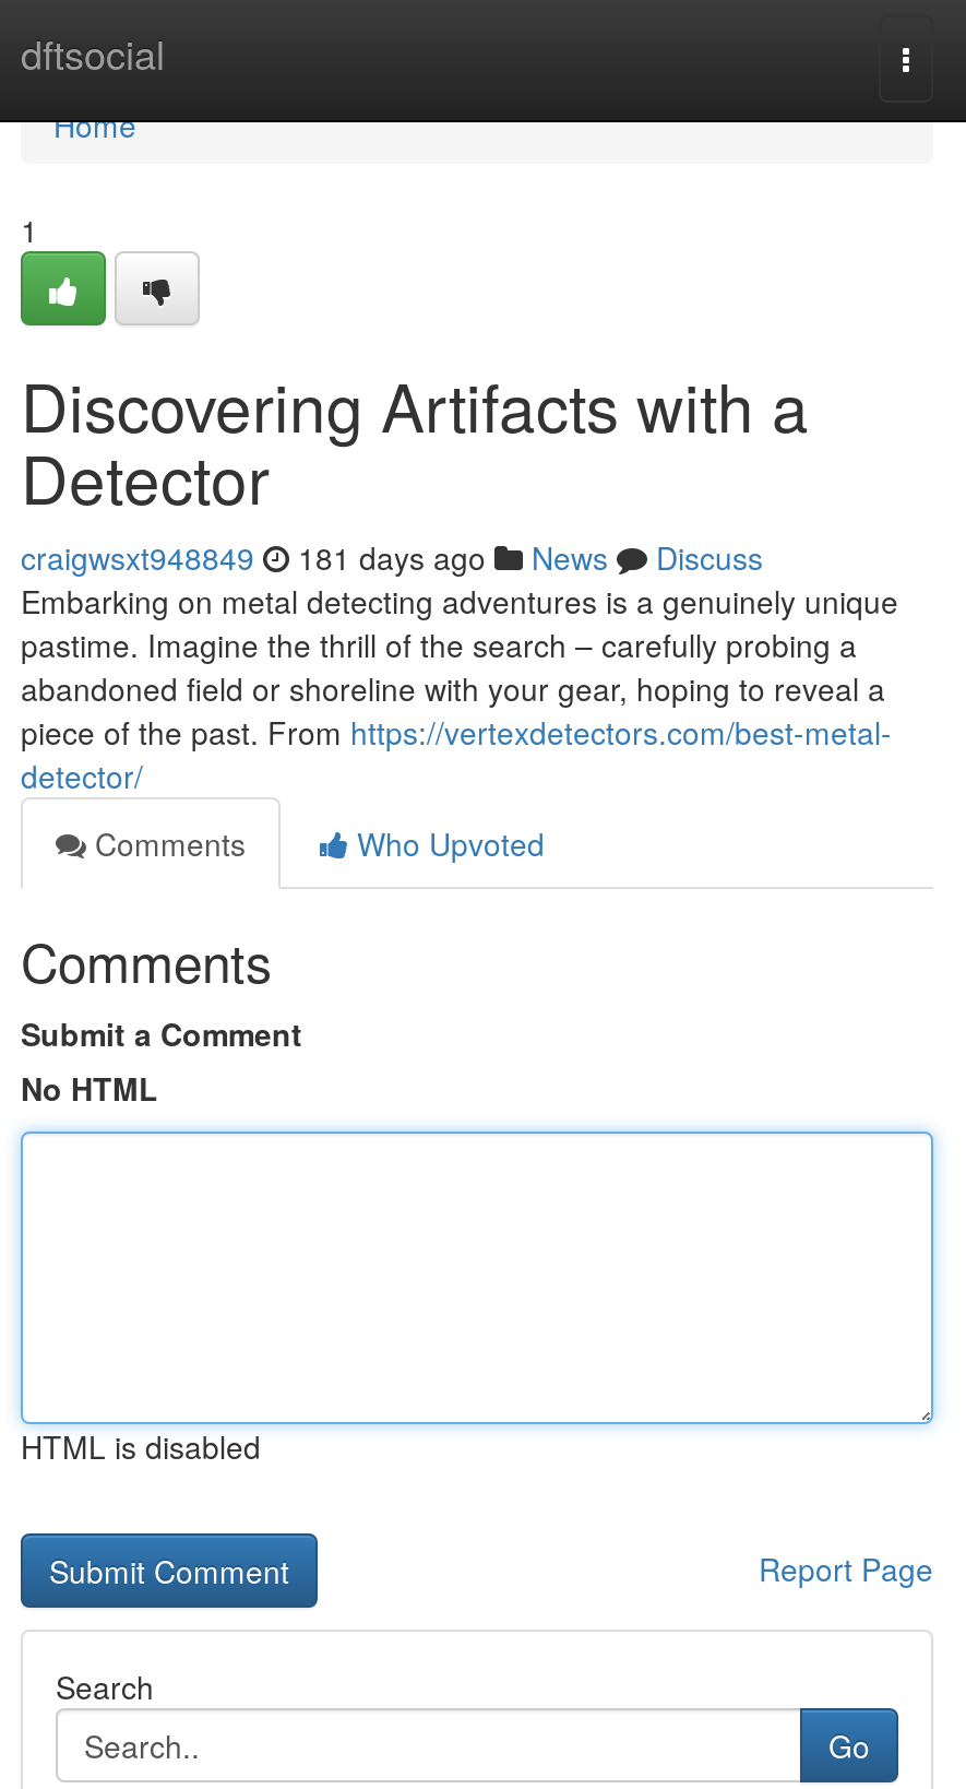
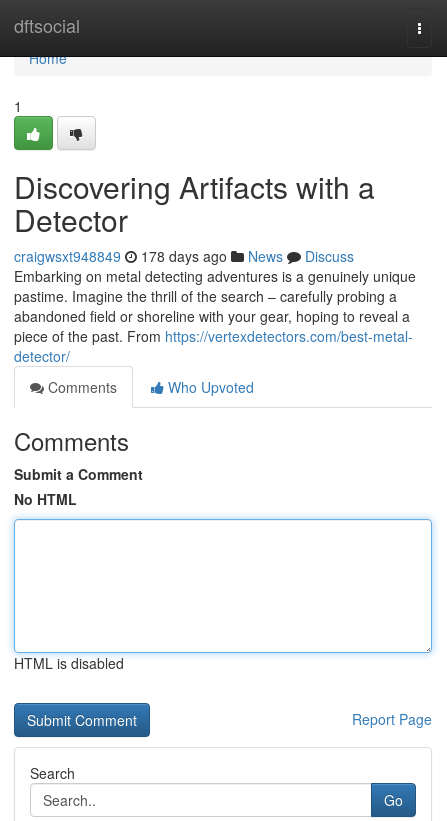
- craigwsxt948849 181 days ago News Discuss
+ craigwsxt948849 178 days ago News Discuss
